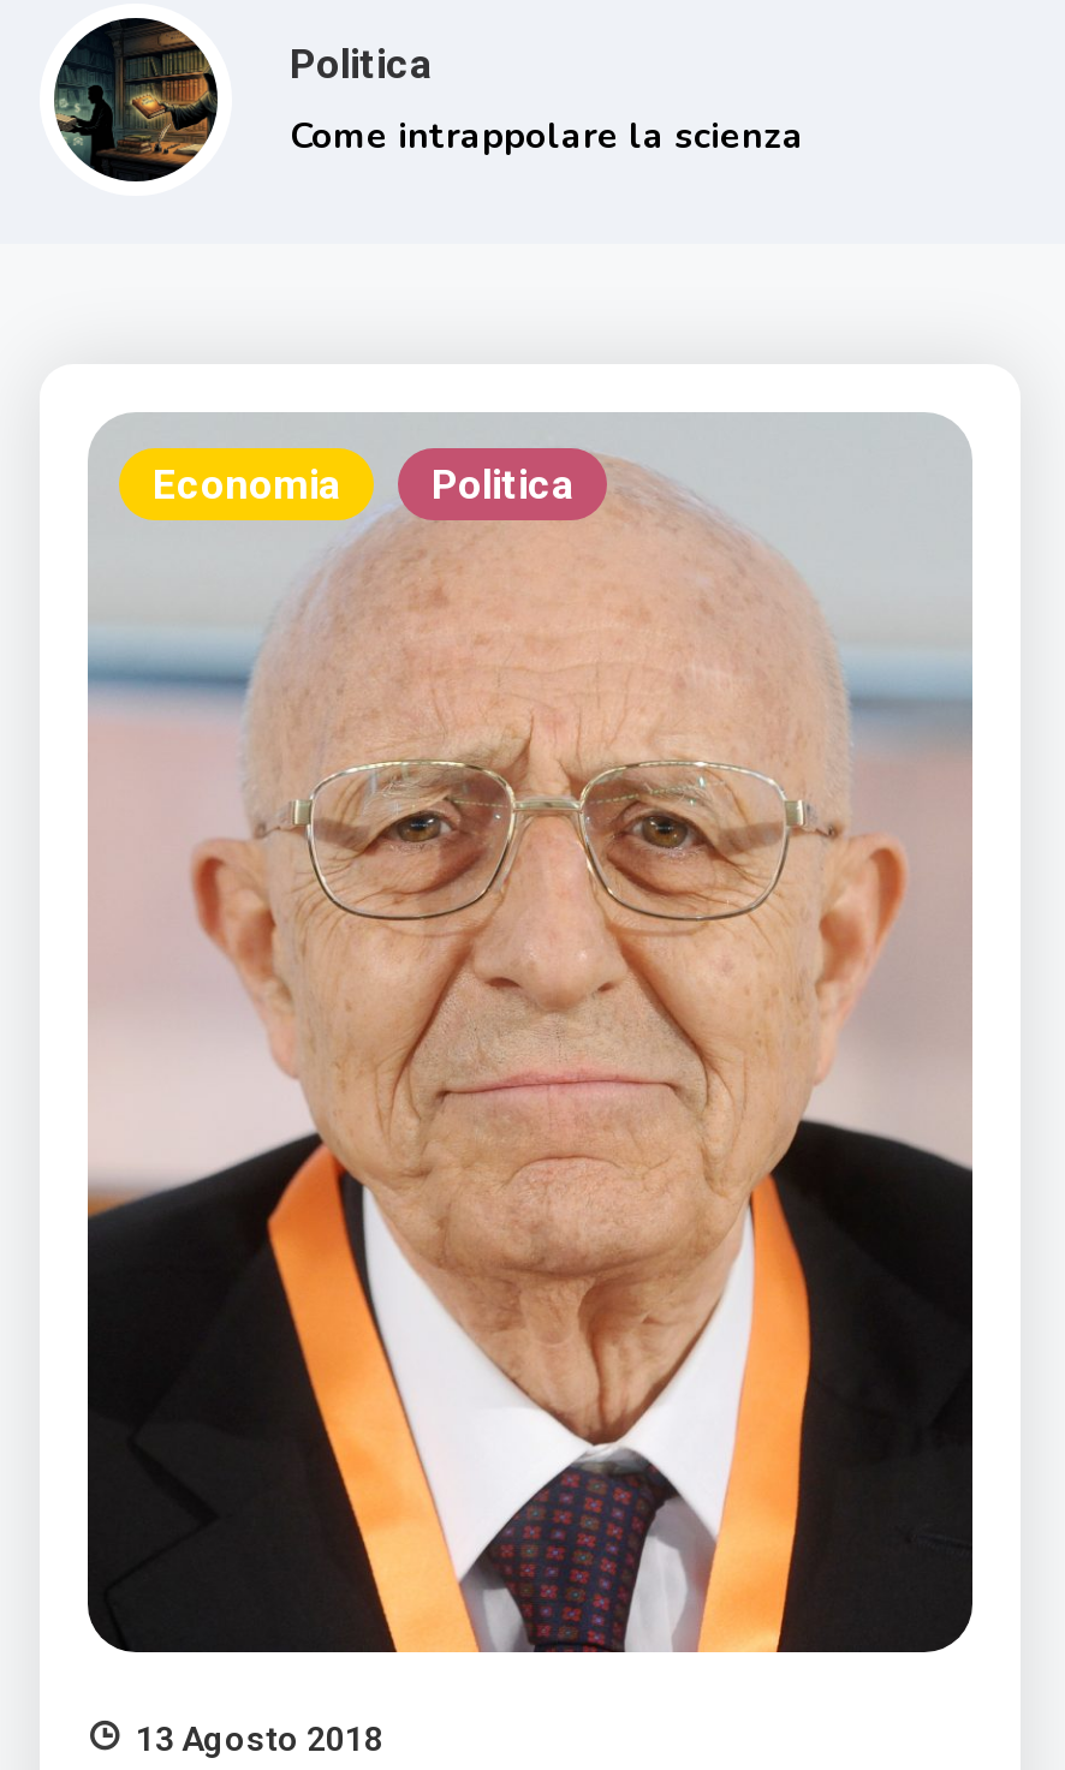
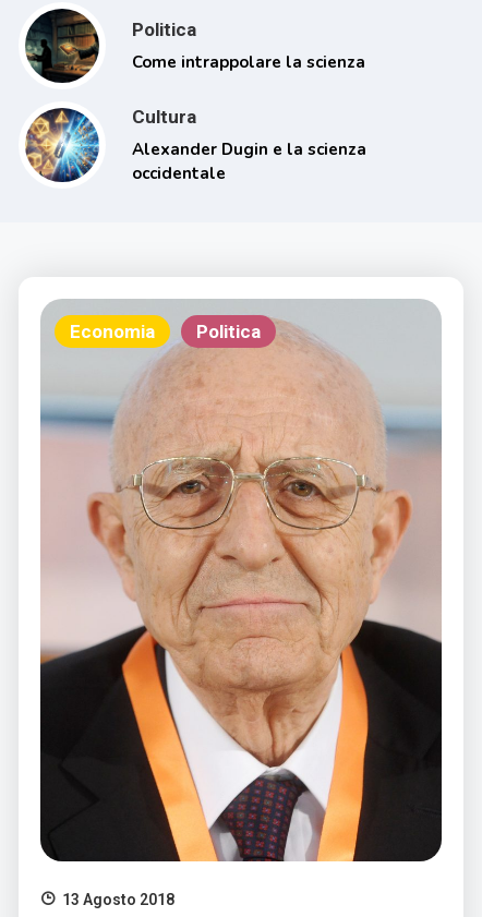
+ [image]
+ Cultura
+ Alexander Dugin e la scienza
+ occidentale
